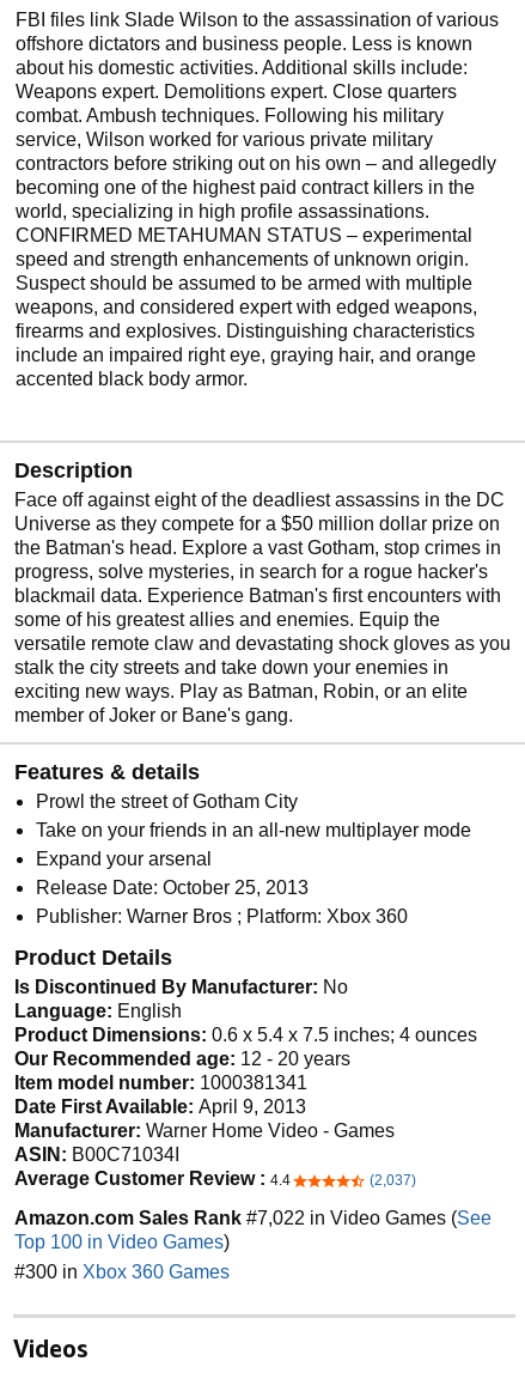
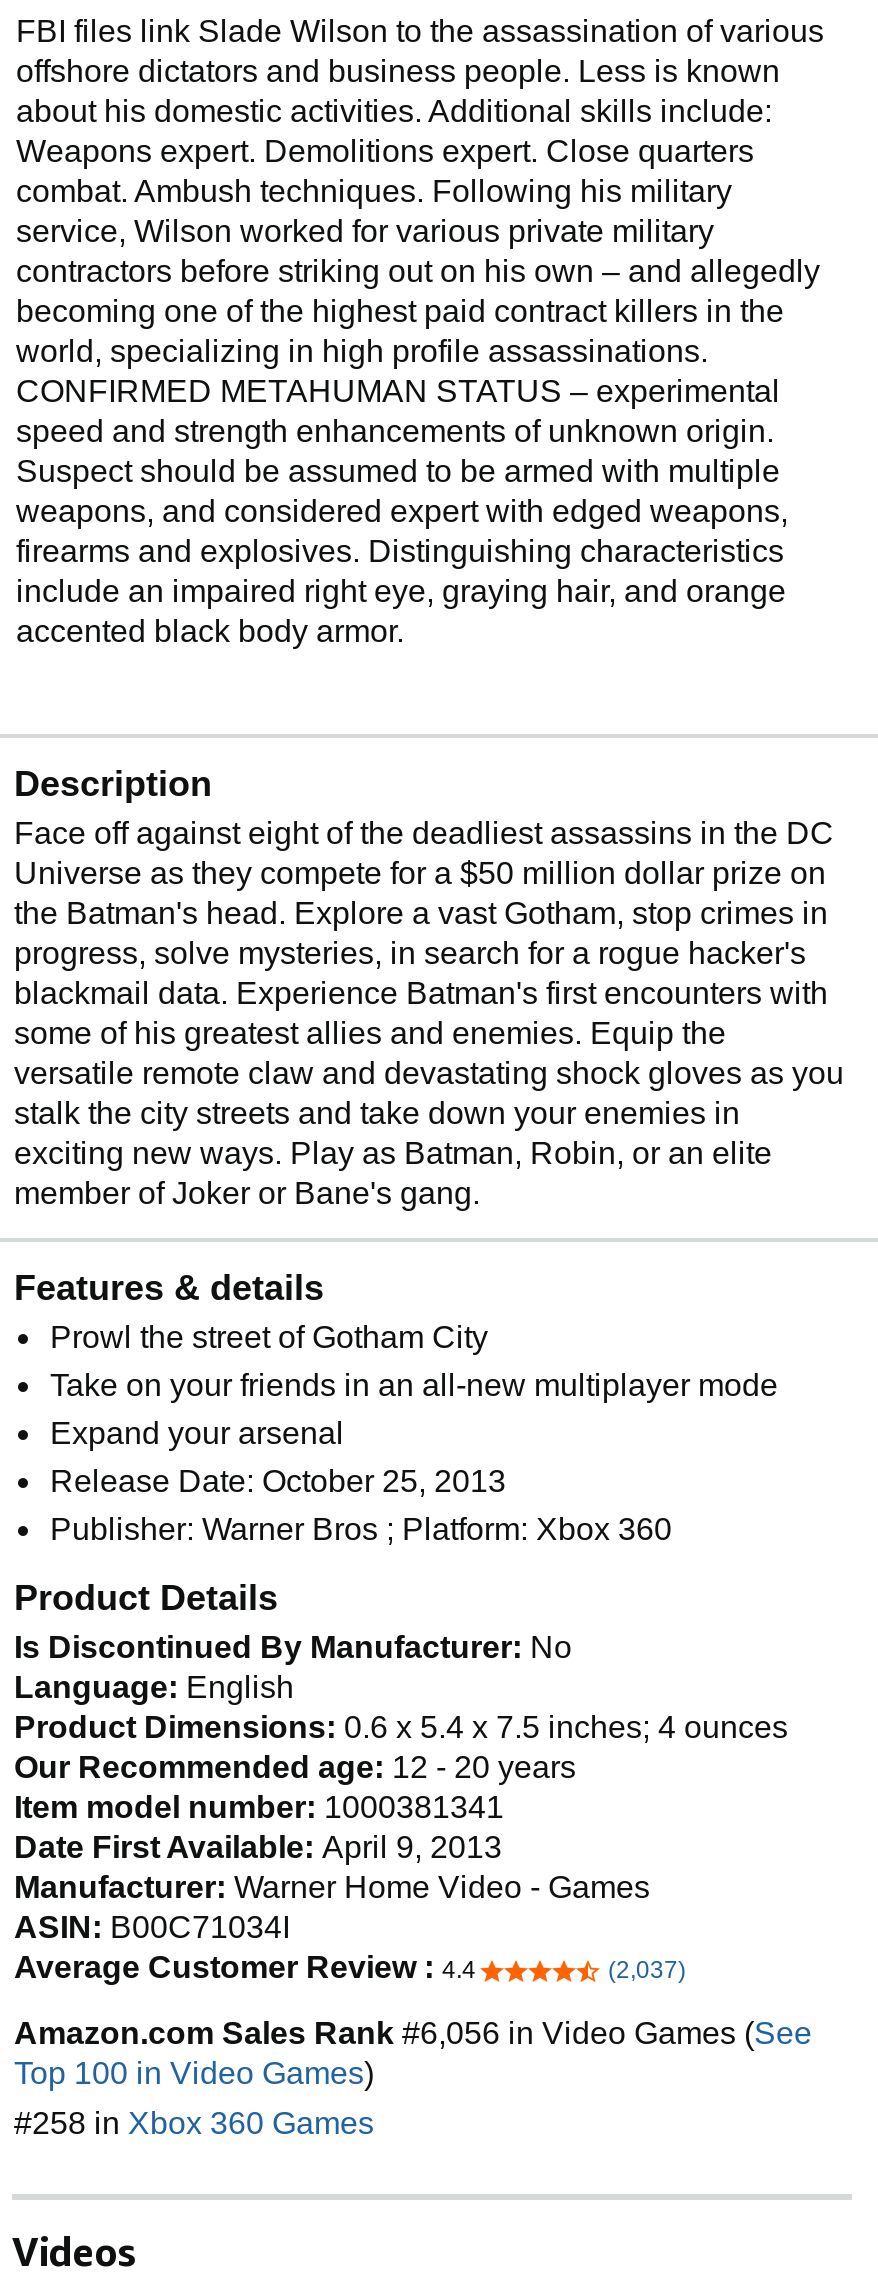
- Amazon.com Sales Rank #7,022 in Video Games (See
+ Amazon.com Sales Rank #6,056 in Video Games (See

- #300 in Xbox 360 Games
+ #258 in Xbox 360 Games
